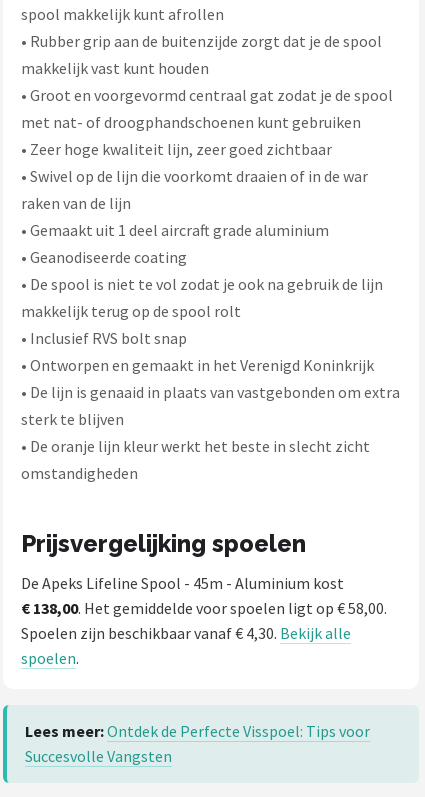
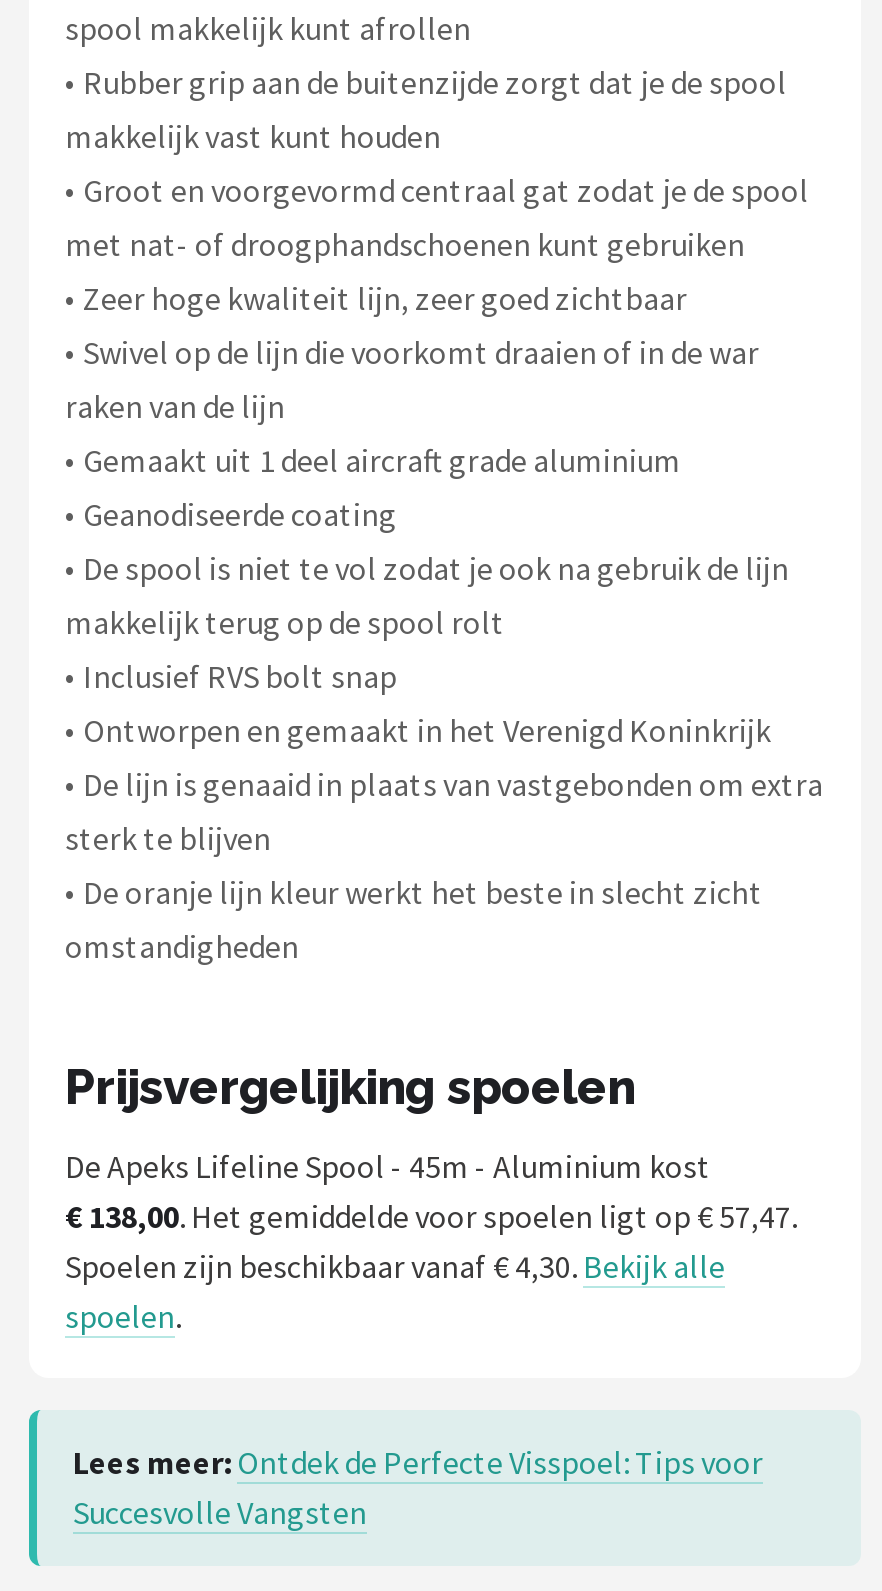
- € 138,00. Het gemiddelde voor spoelen ligt op € 58,00.
+ € 138,00. Het gemiddelde voor spoelen ligt op € 57,47.
